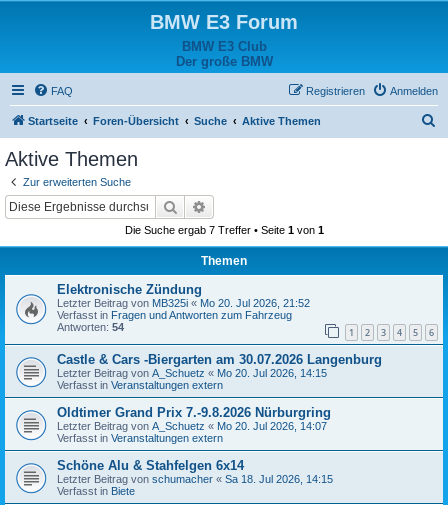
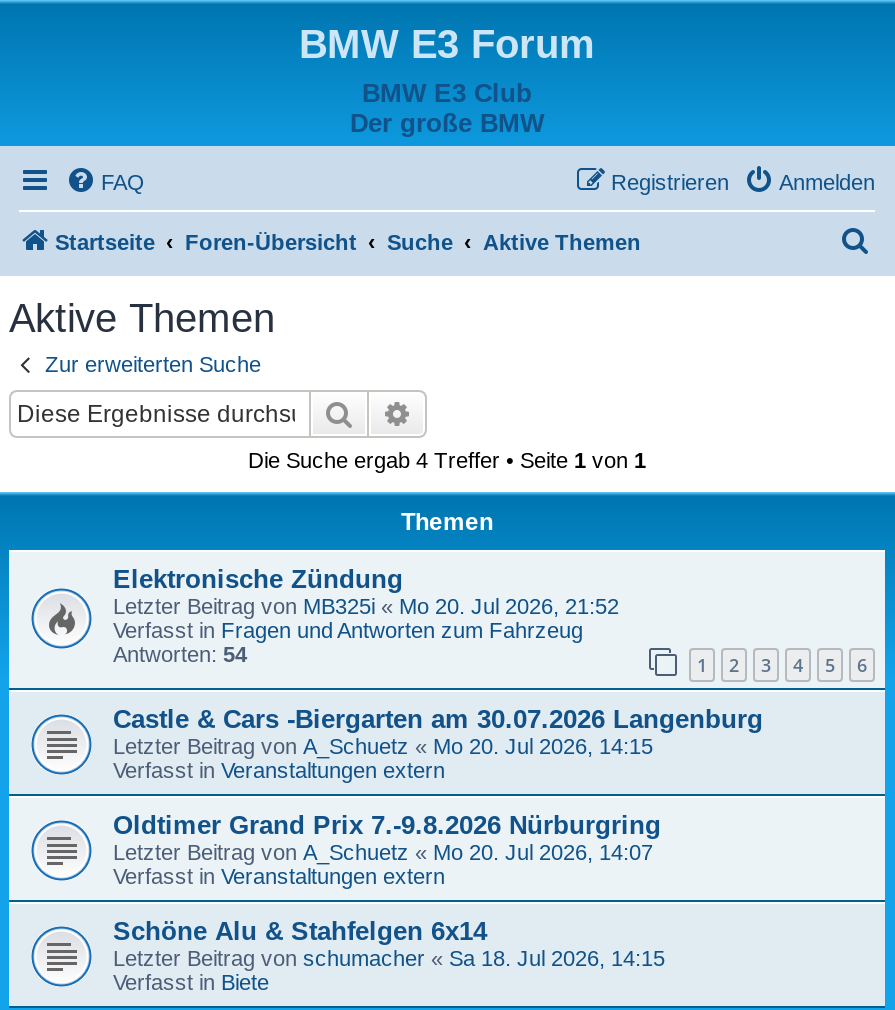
- Die Suche ergab 7 Treffer • Seite 1 von 1
+ Die Suche ergab 4 Treffer • Seite 1 von 1
